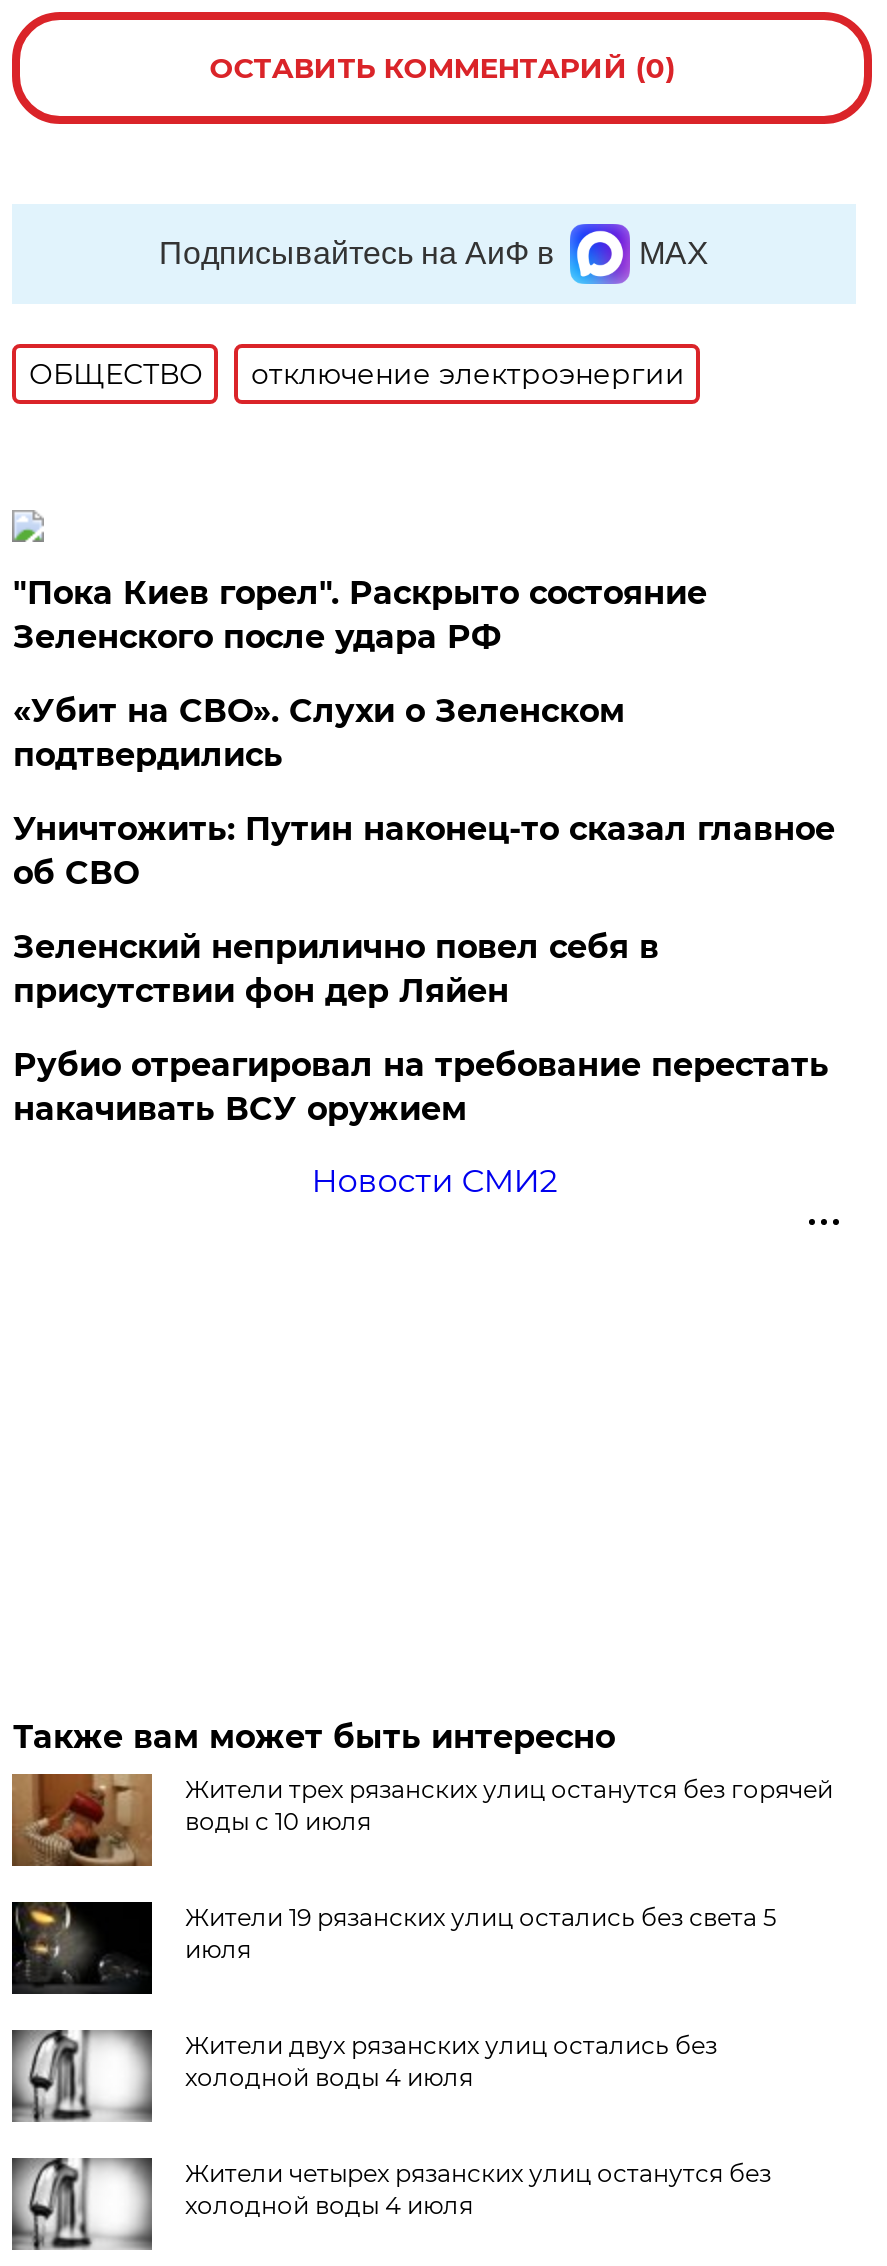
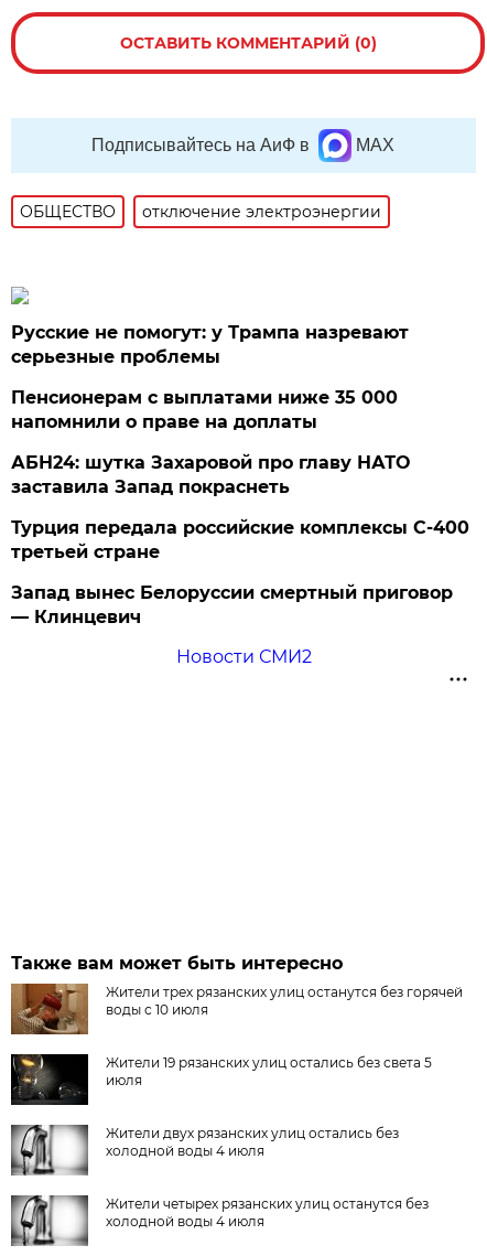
- "Пока Киев горел". Раскрыто состояние
- Зеленского после удара РФ
+ Русские не помогут: у Трампа назревают
+ серьезные проблемы

- «Убит на СВО». Слухи о Зеленском
- подтвердились
+ Пенсионерам с выплатами ниже 35 000
+ напомнили о праве на доплаты

- Уничтожить: Путин наконец-то сказал главное
- об СВО
+ АБН24: шутка Захаровой про главу НАТО
+ заставила Запад покраснеть

- Зеленский неприлично повел cебя в
- присутствии фон дер Ляйен
+ Турция передала российские комплексы С-400
+ третьей стране

- Рубио отреагировал на требование перестать
- накачивать ВСУ оружием
+ Запад вынес Белоруссии смертный приговор
+ — Клинцевич
